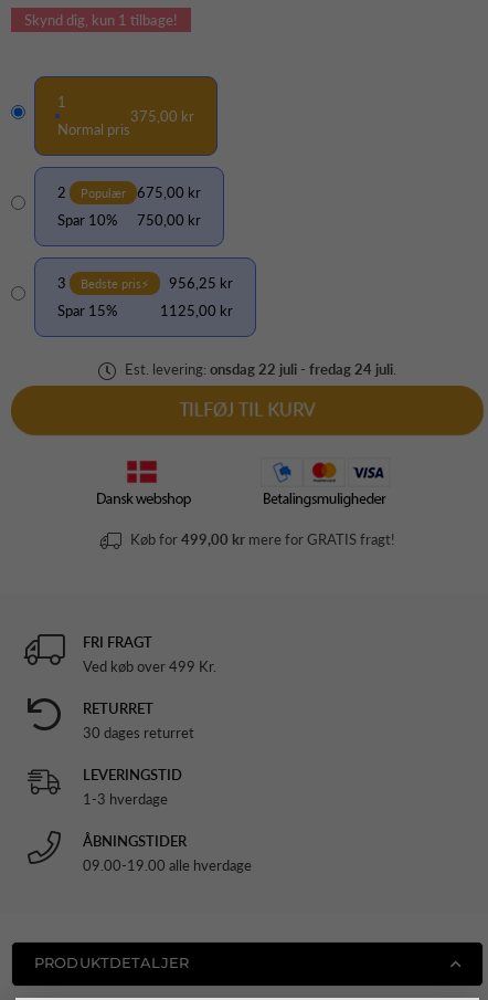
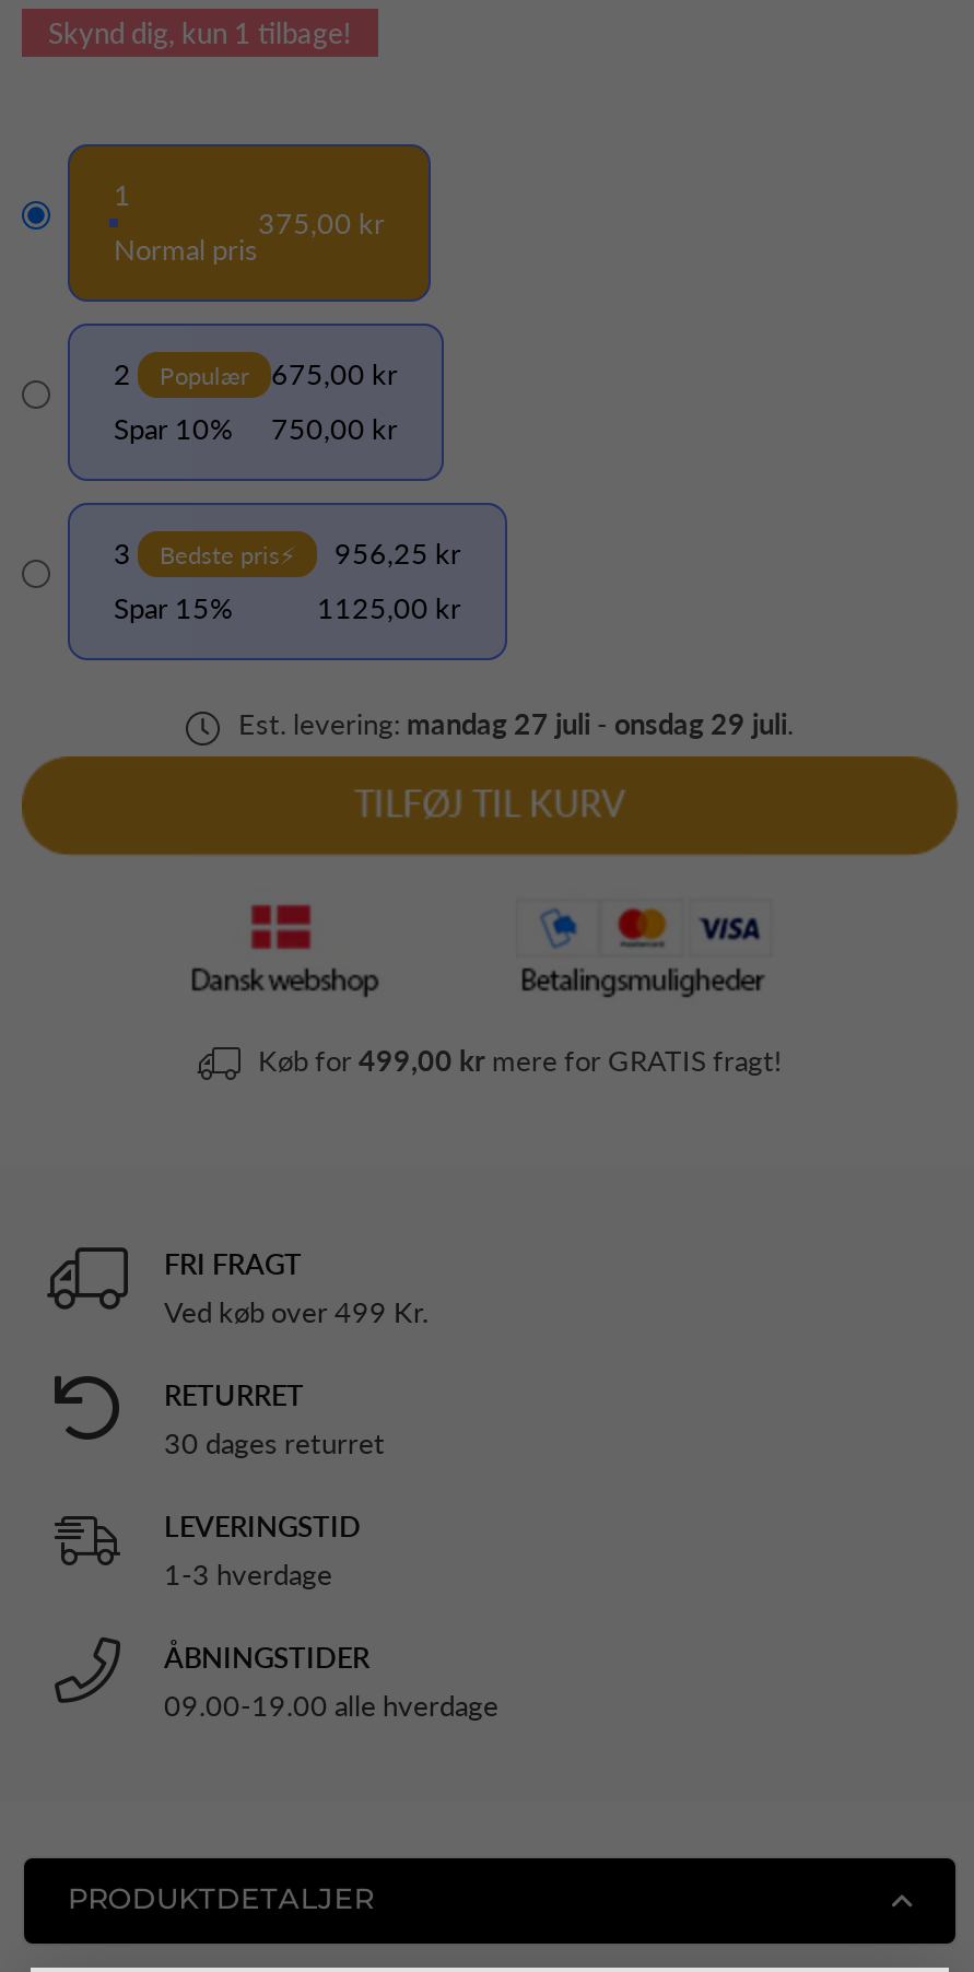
- Est. levering: onsdag 22 juli - fredag 24 juli.
+ Est. levering: mandag 27 juli - onsdag 29 juli.
